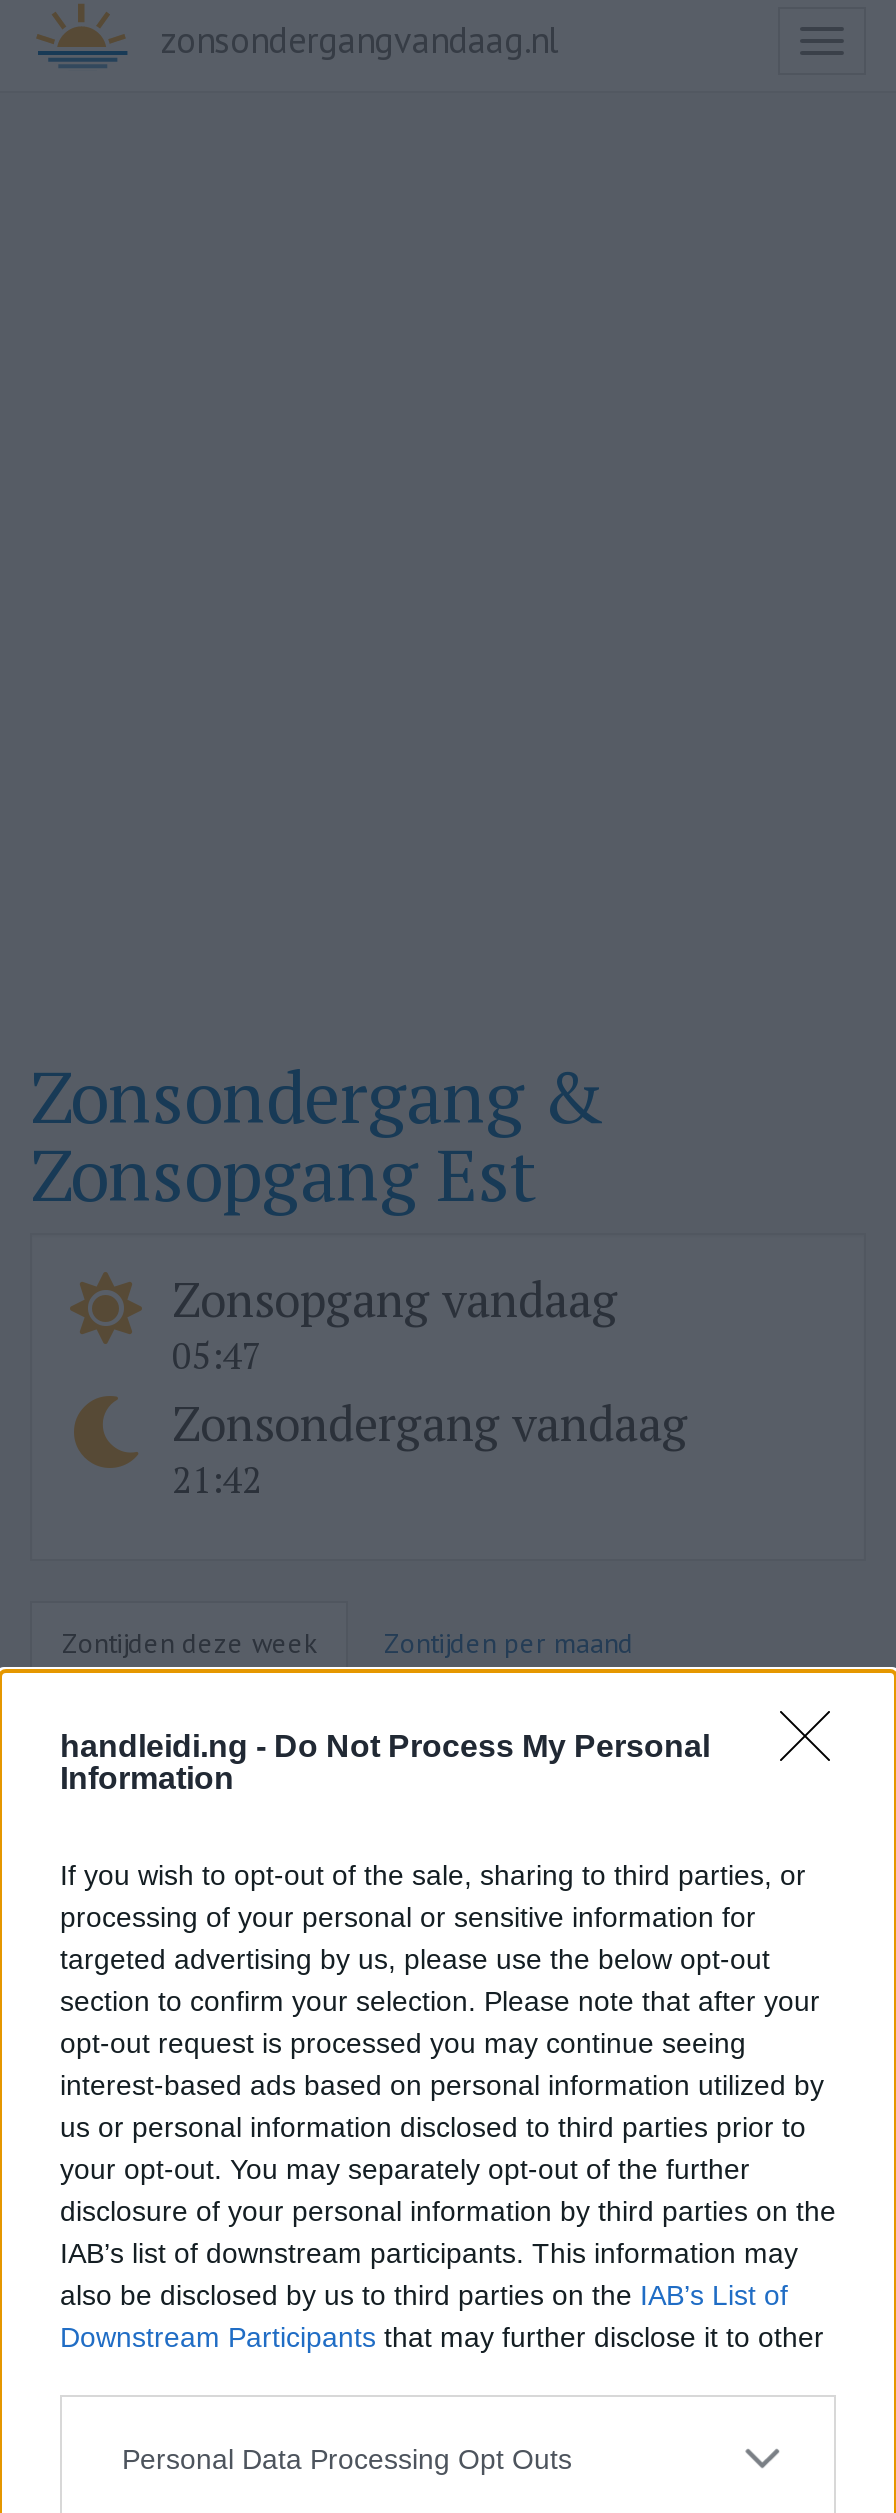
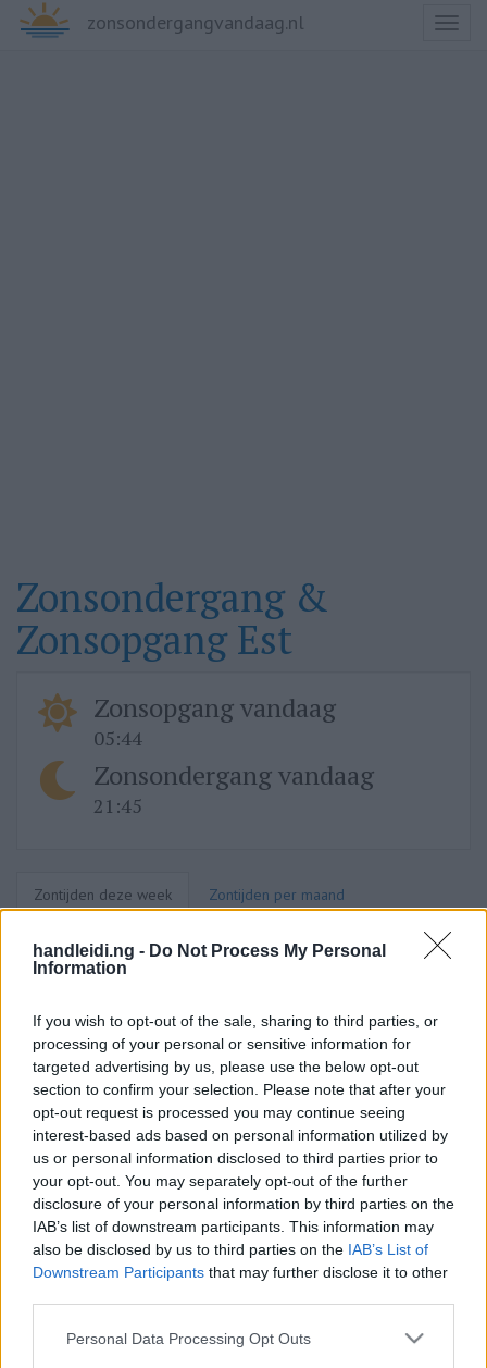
- 05:47
+ 05:44

- 21:42
+ 21:45
